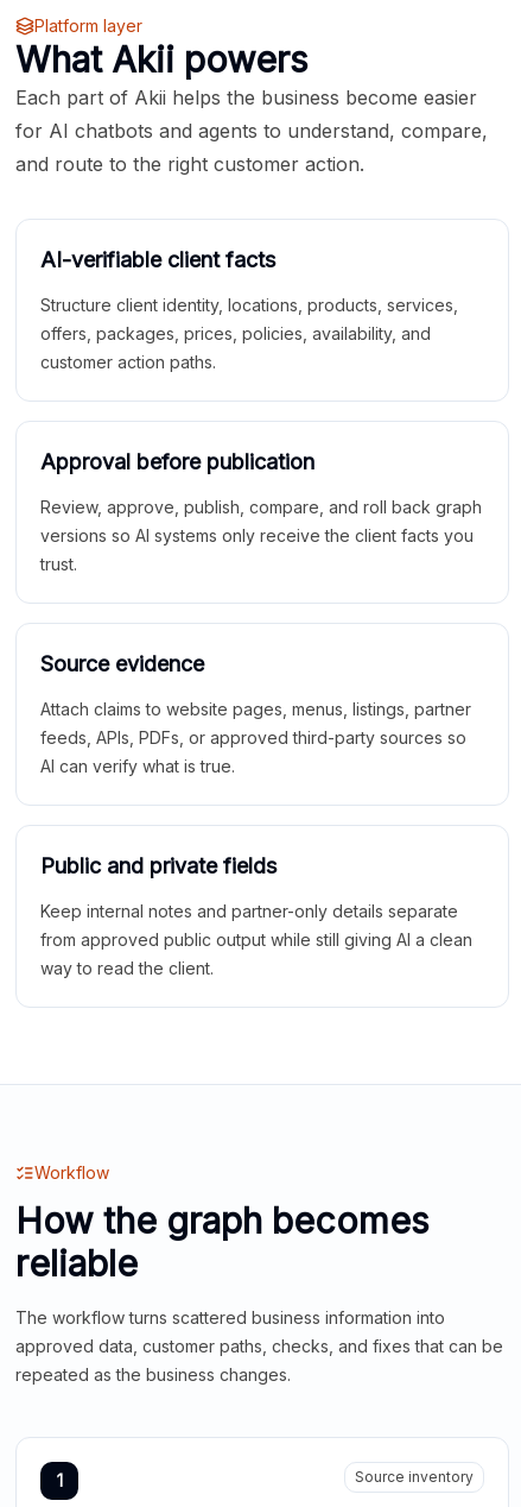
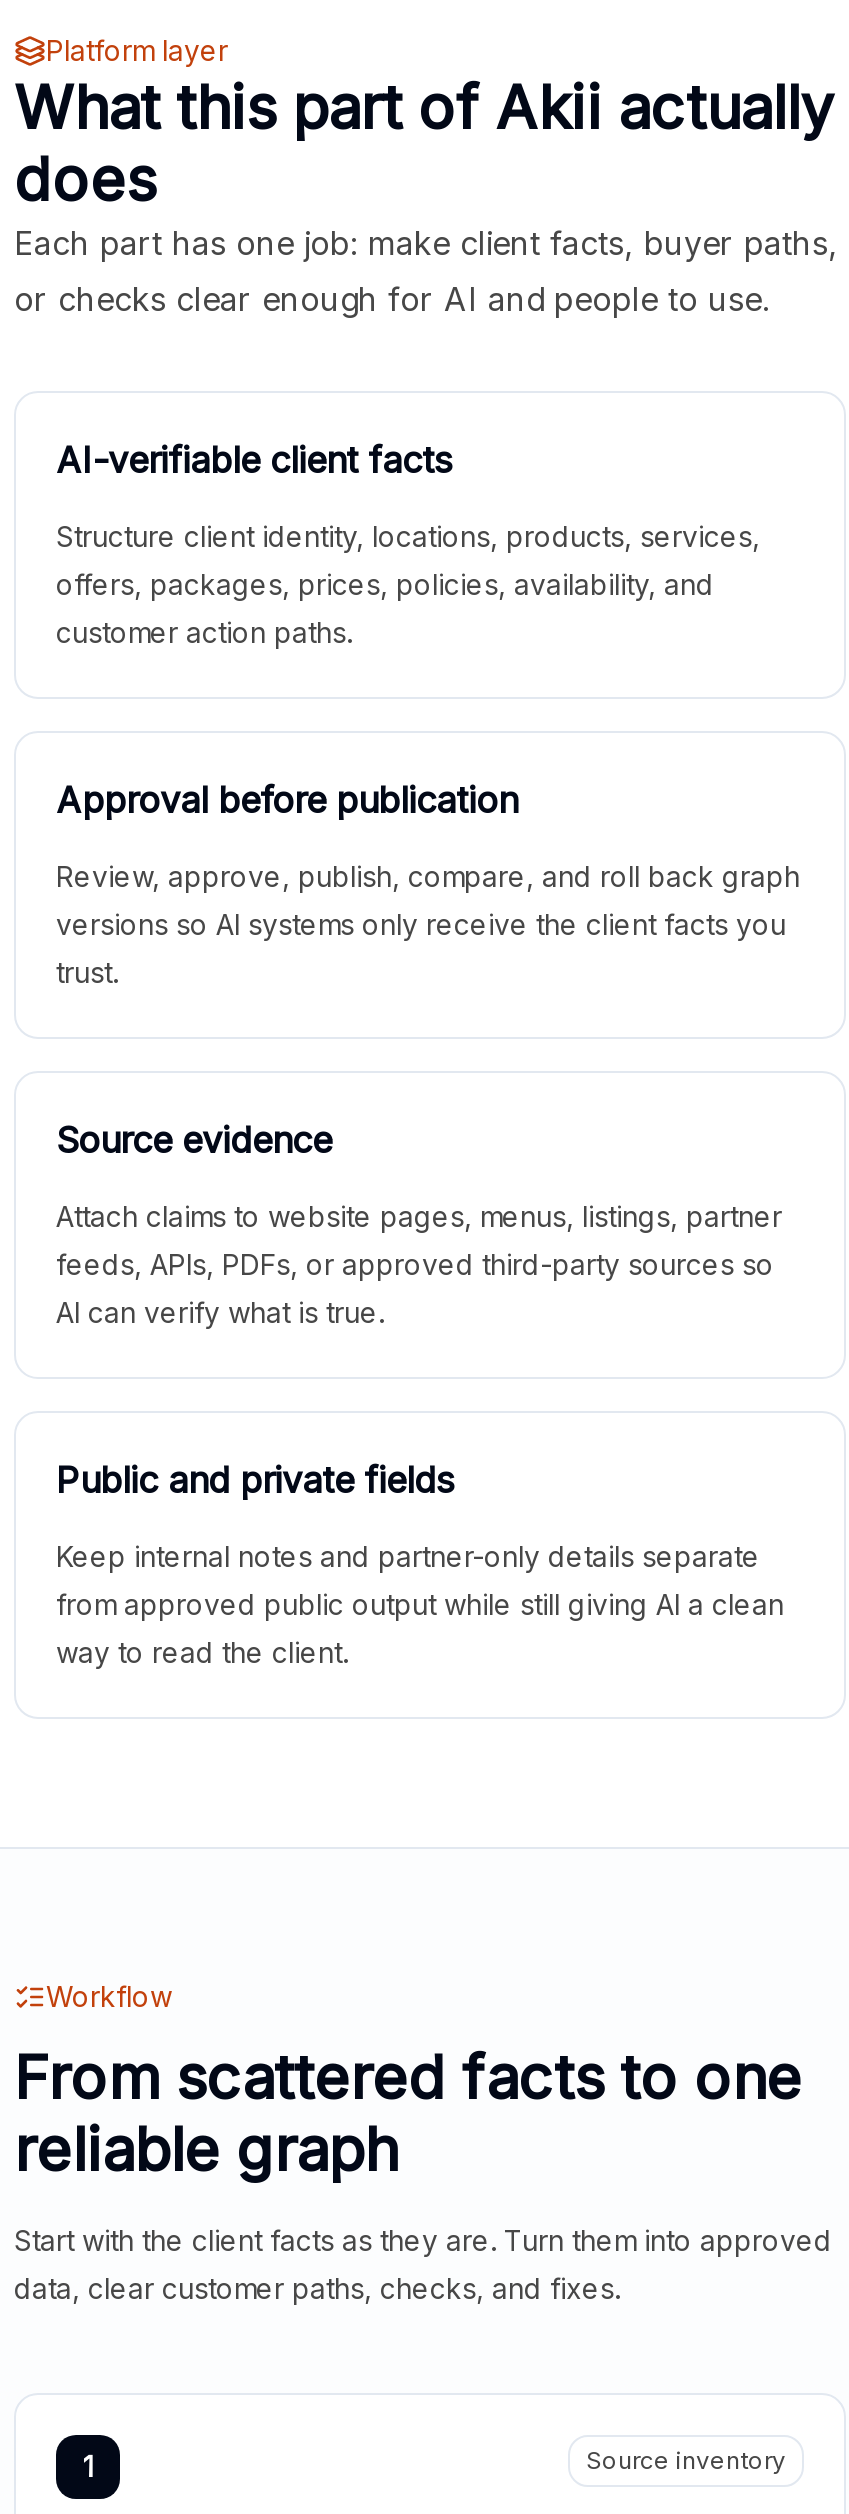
- What Akii powers
- Each part of Akii helps the business become easier
- for AI chatbots and agents to understand, compare,
- and route to the right customer action.
+ What this part of Akii actually
+ does
+ Each part has one job: make client facts, buyer paths,
+ or checks clear enough for AI and people to use.

- How the graph becomes
- reliable
+ From scattered facts to one
+ reliable graph

- The workflow turns scattered business information into
- approved data, customer paths, checks, and fixes that can be
- repeated as the business changes.
+ Start with the client facts as they are. Turn them into approved
+ data, clear customer paths, checks, and fixes.
